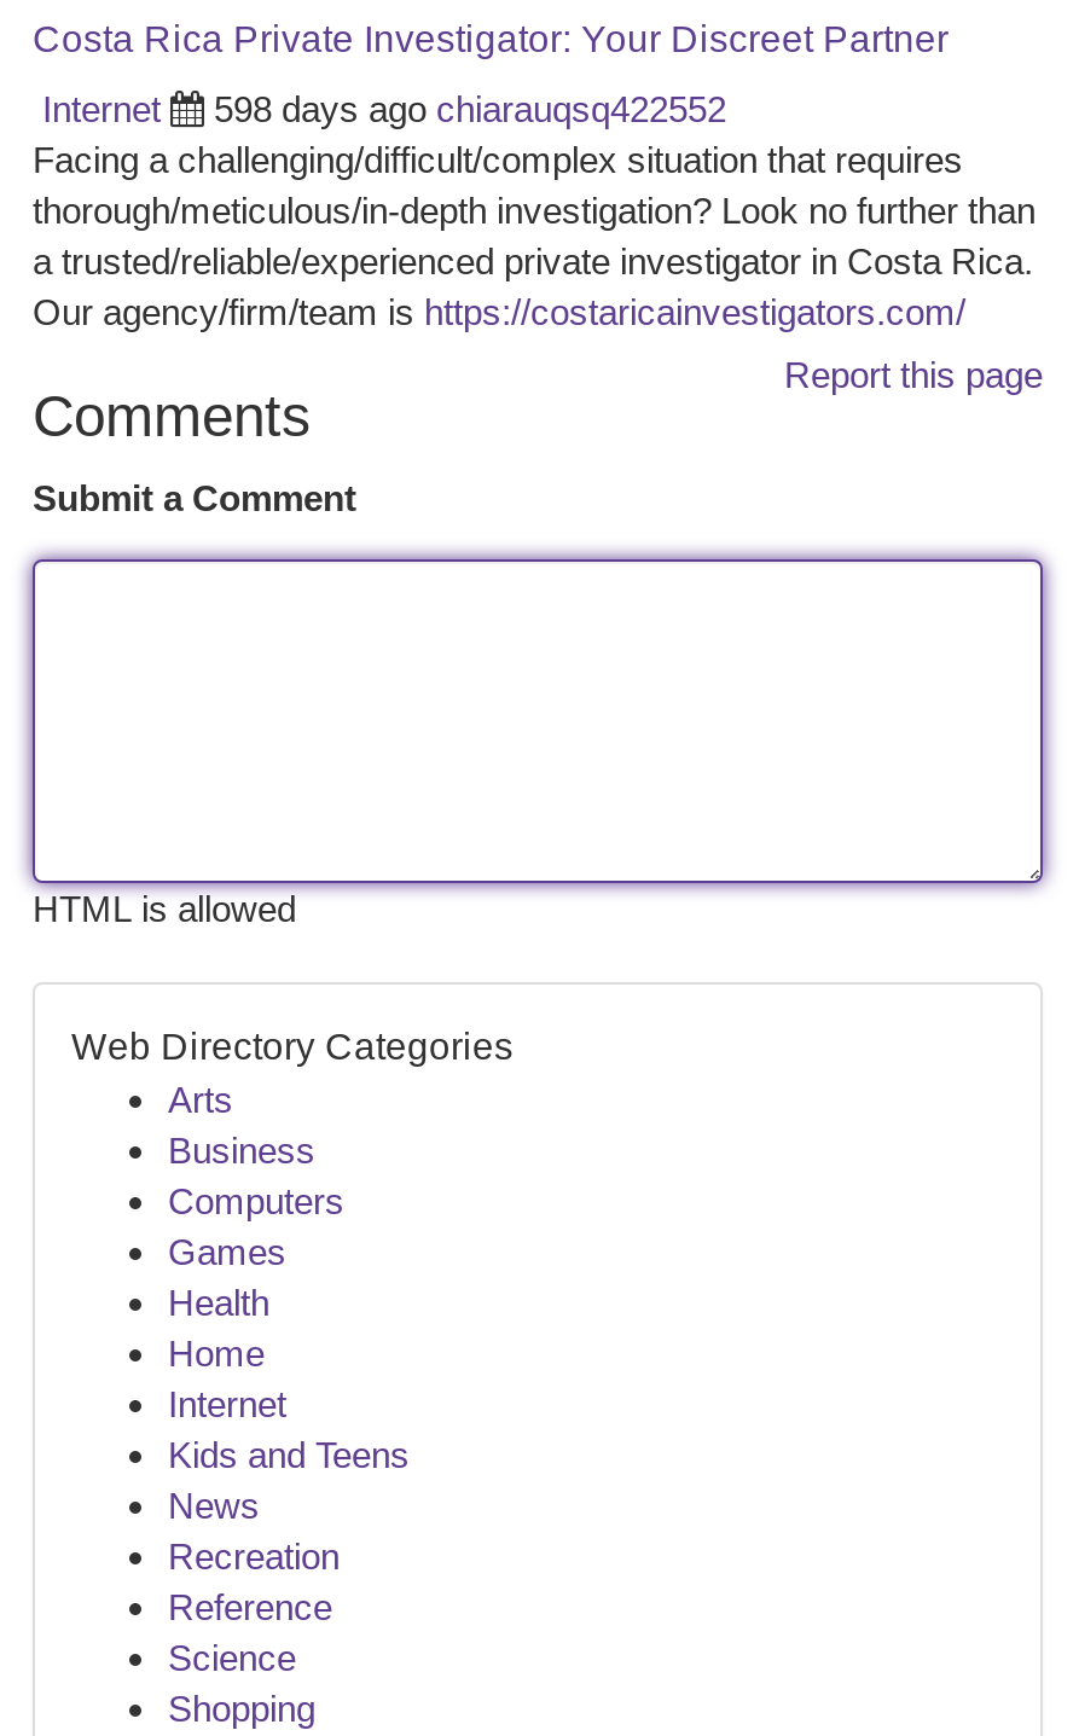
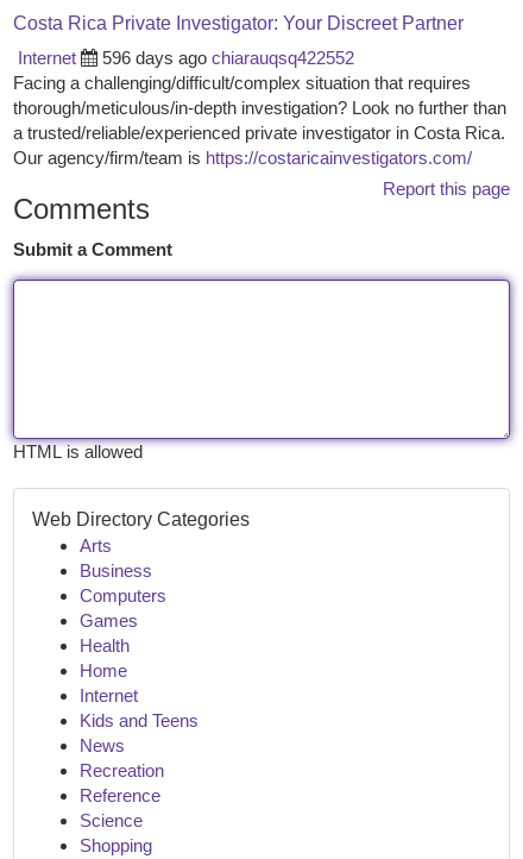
- 598 days ago chiarauqsq422552
+ 596 days ago chiarauqsq422552
